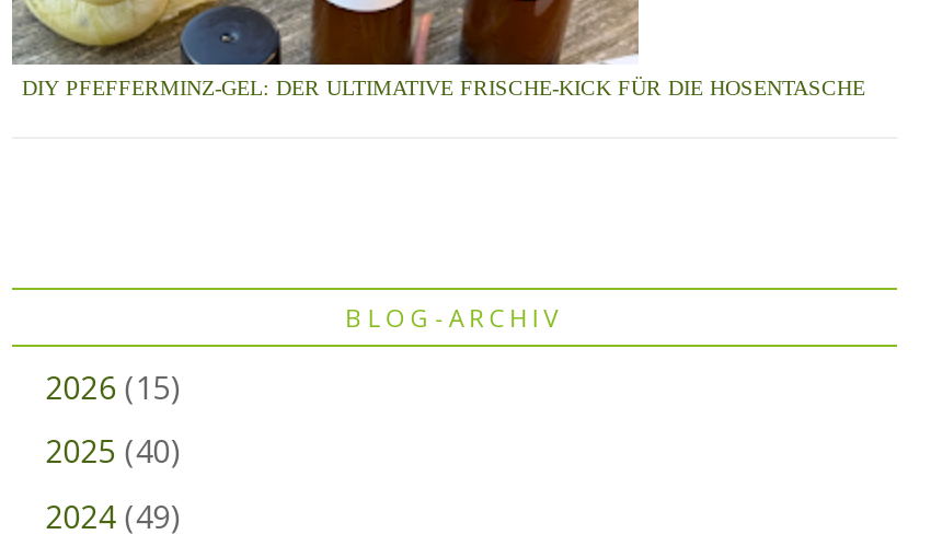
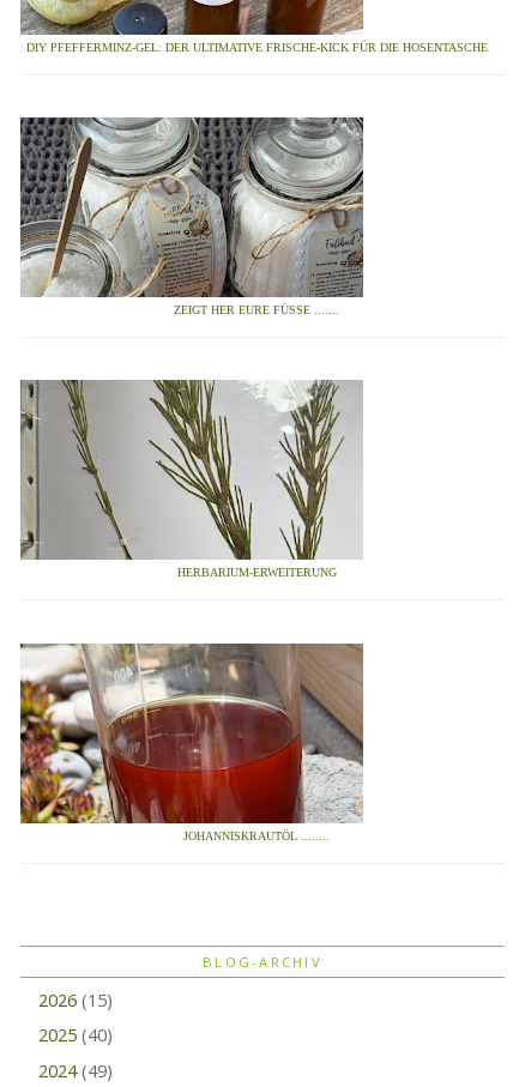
+ [image]
+ JOHANNISKRAUTÖL ........

+ [image]
+ ZEIGT HER EURE FÜSSE .......

+ [image]
+ HERBARIUM-ERWEITERUNG
